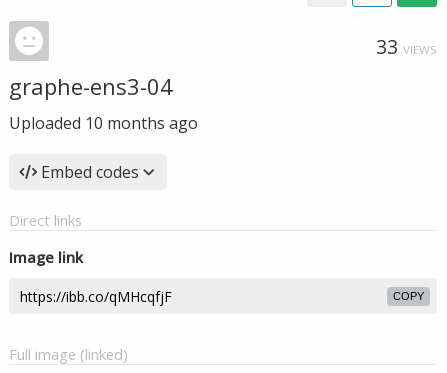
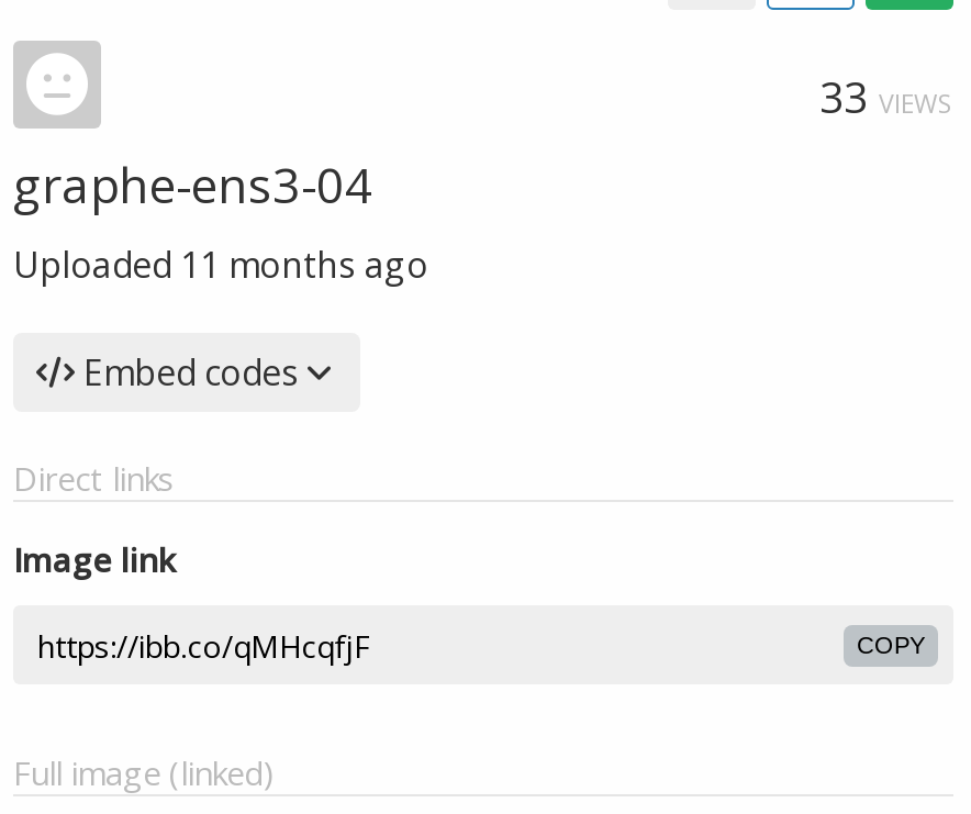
- Uploaded 10 months ago
+ Uploaded 11 months ago
